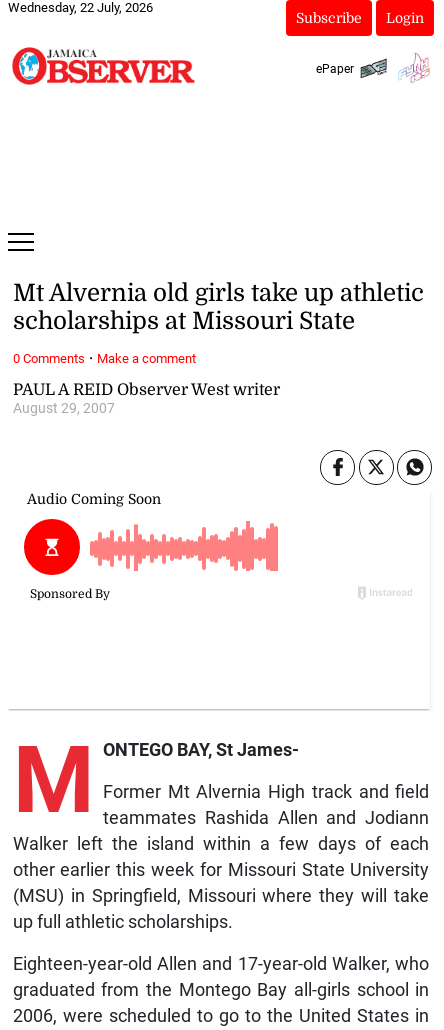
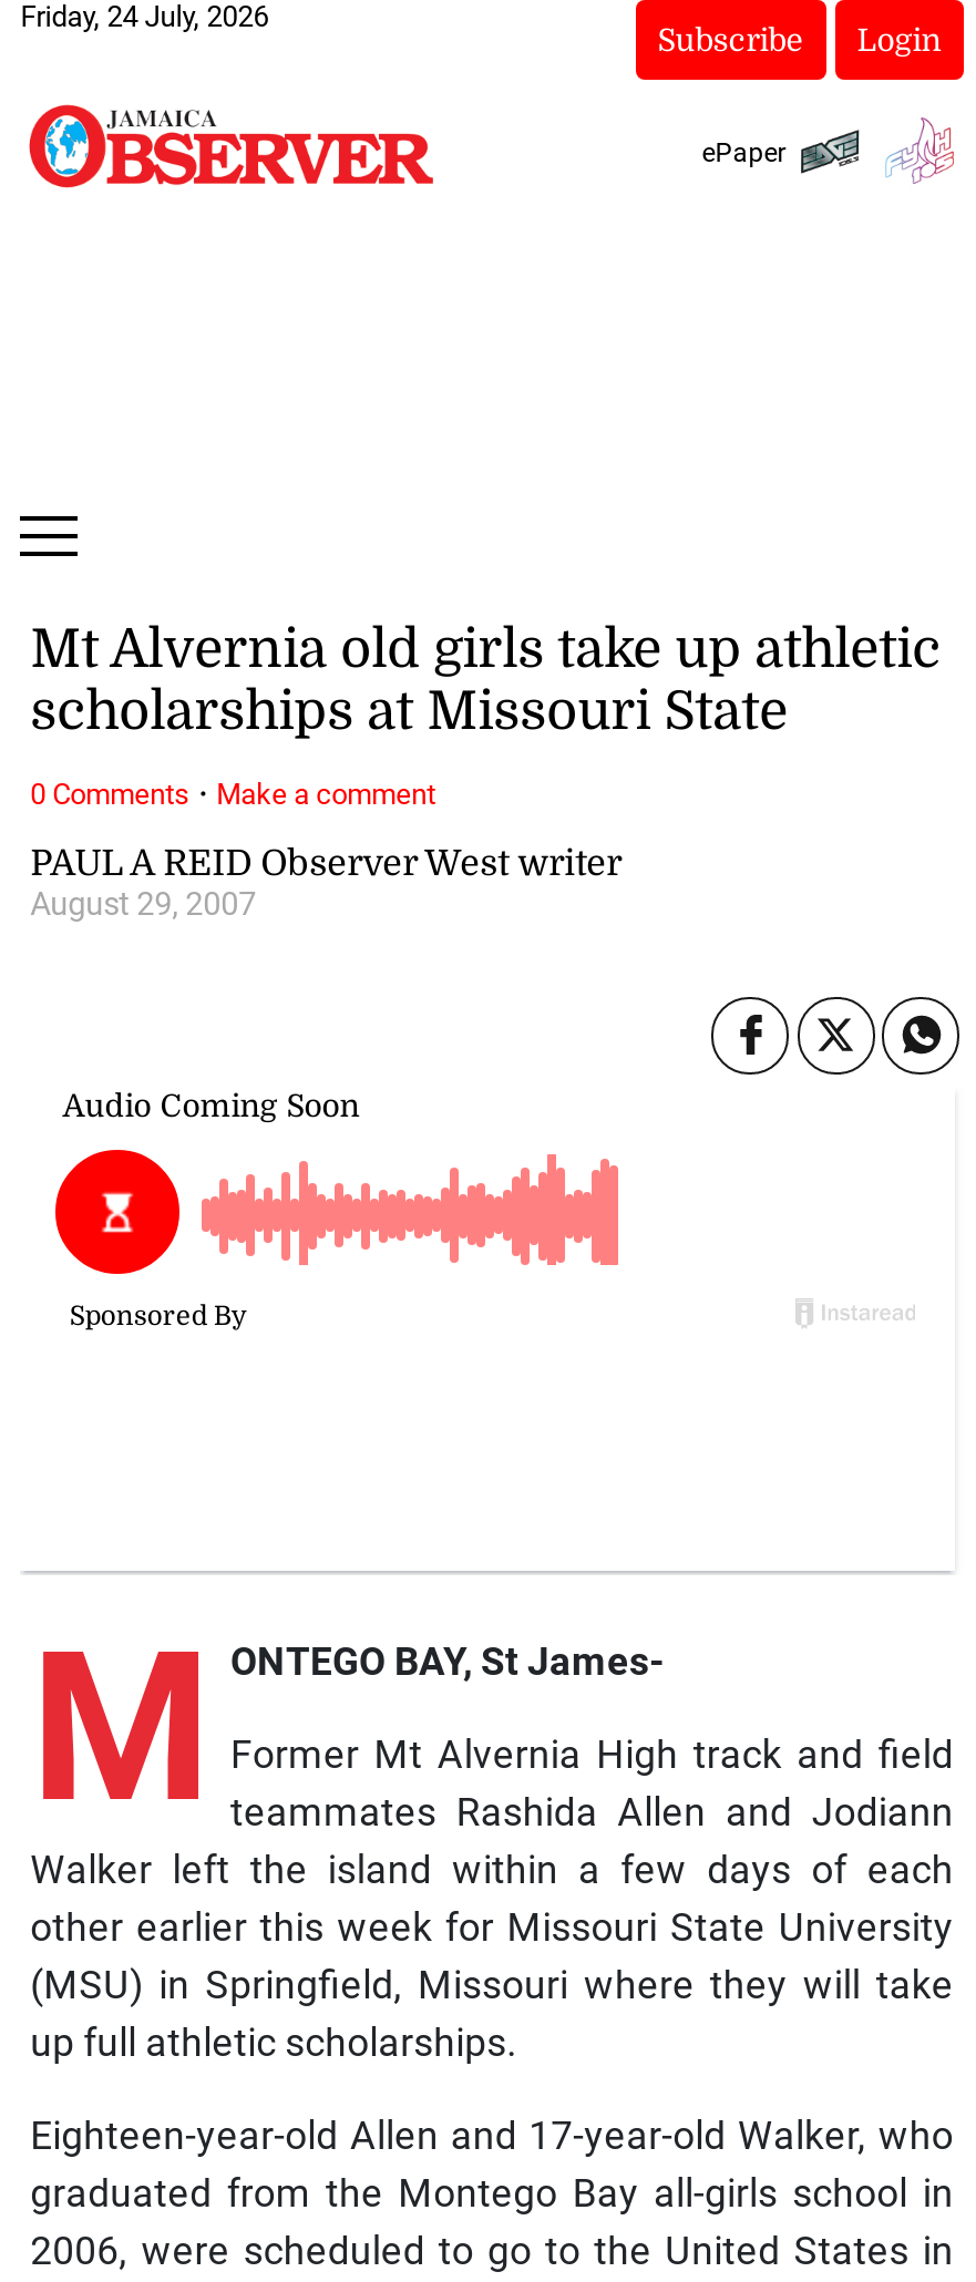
- Wednesday, 22 July, 2026
+ Friday, 24 July, 2026
